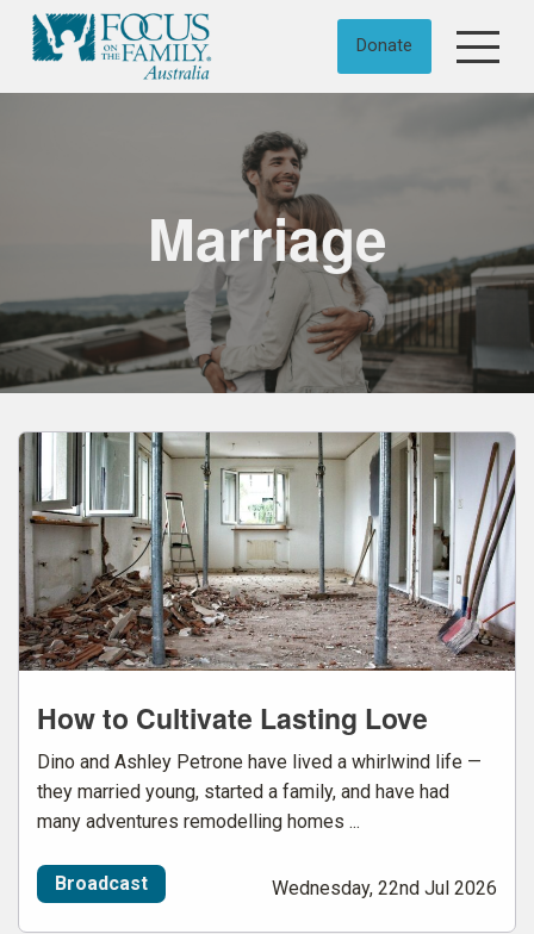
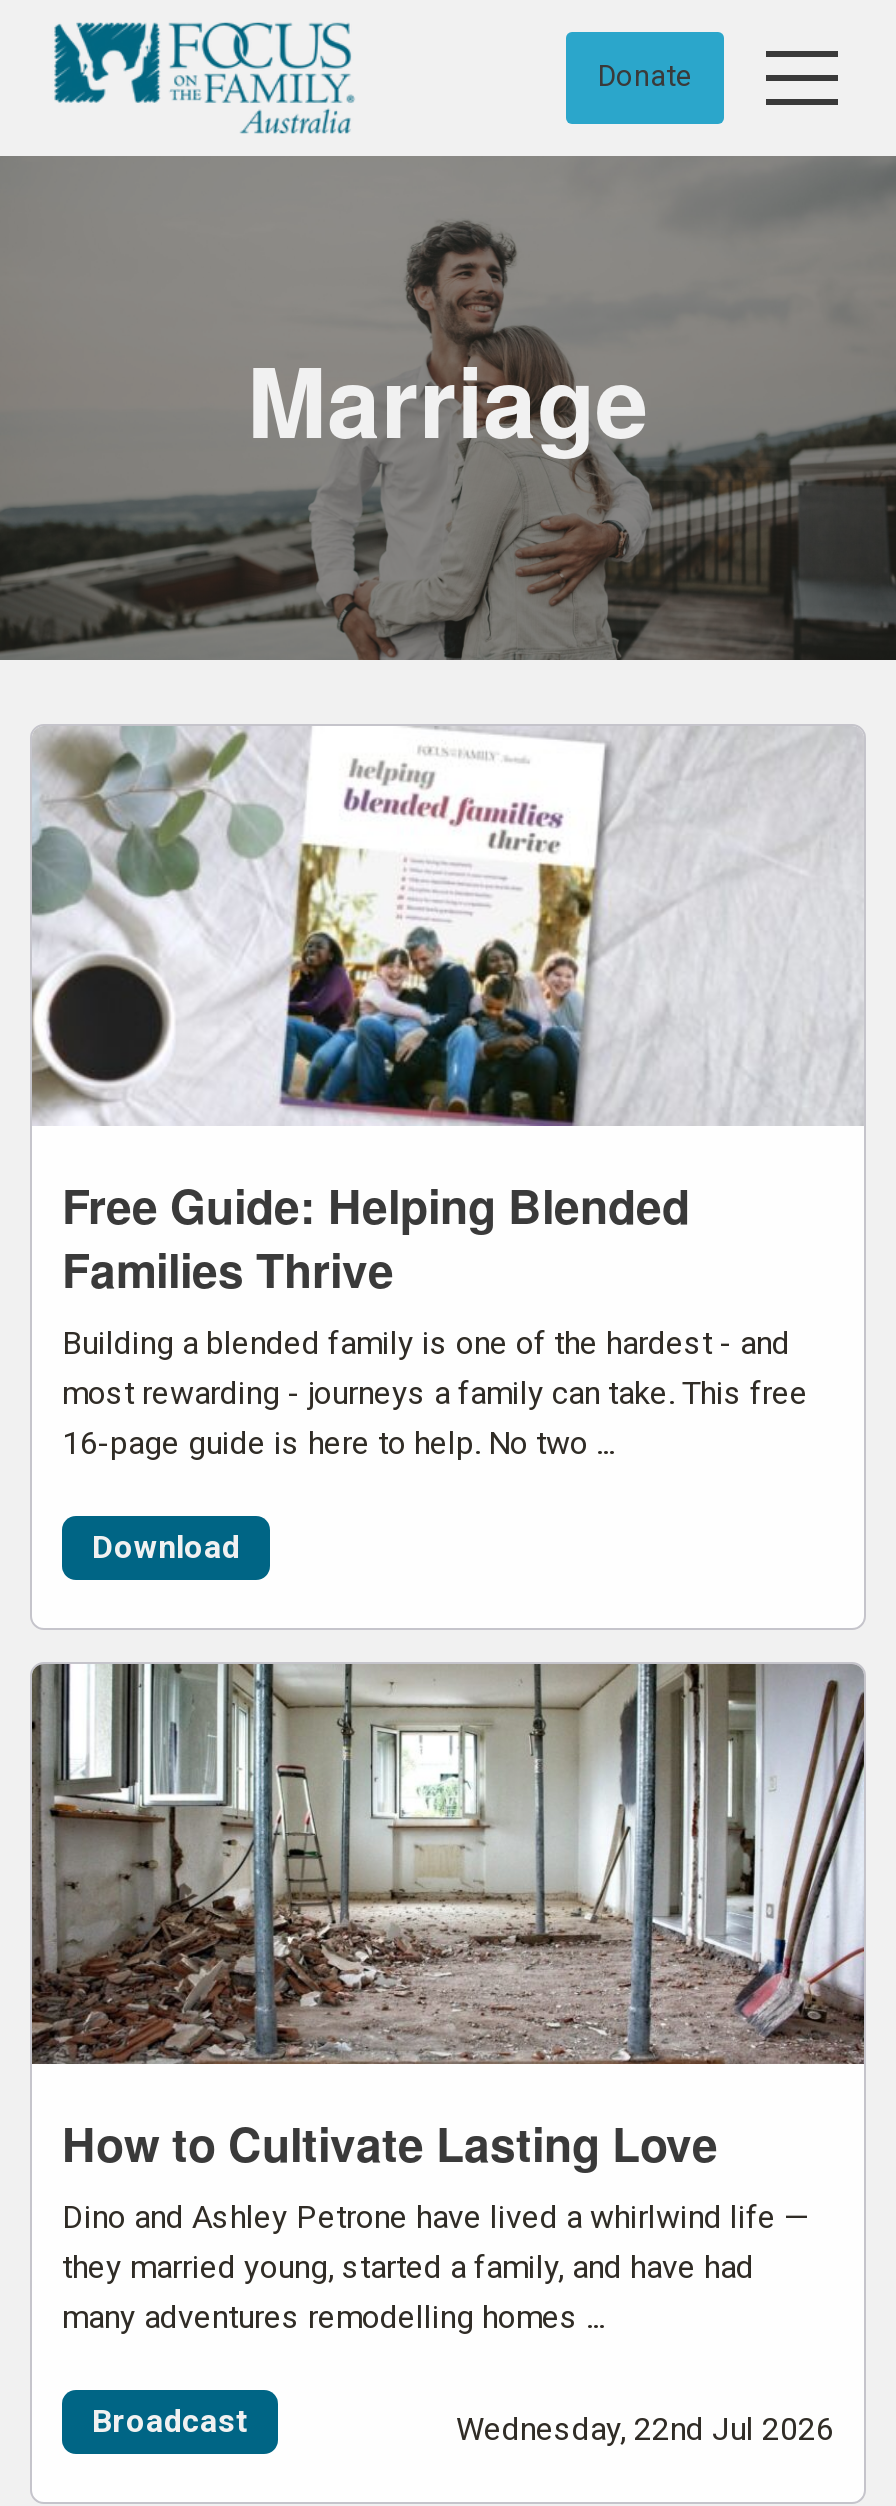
+ [image]
+ Free Guide: Helping Blended
+ Families Thrive
+ Building a blended family is one of the hardest - and
+ most rewarding - journeys a family can take. This free
+ 16-page guide is here to help. No two ...
+ Download
